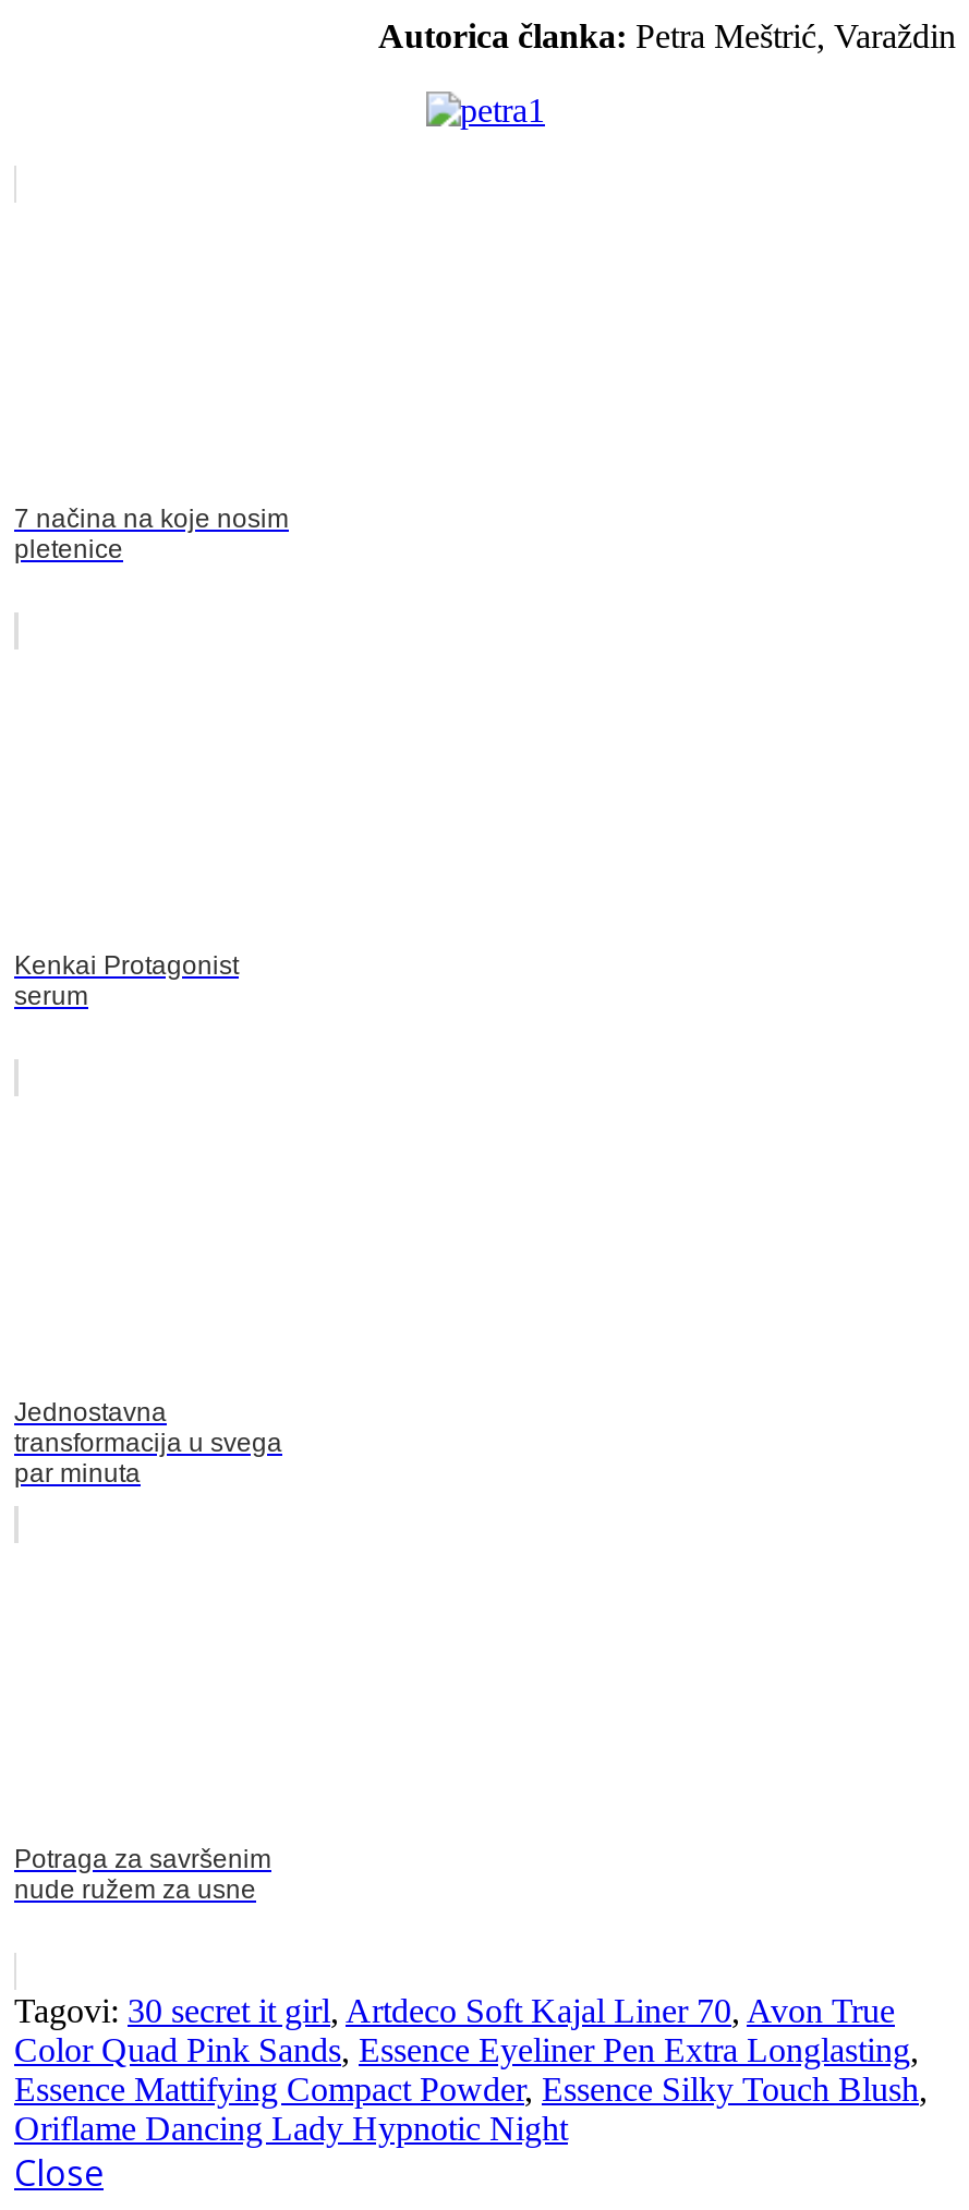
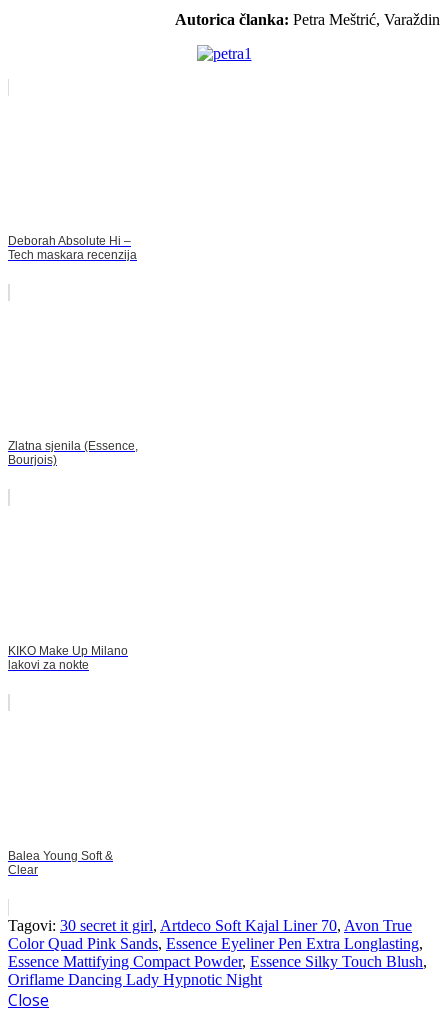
- 7 načina na koje nosim
- pletenice
+ Deborah Absolute Hi –
+ Tech maskara recenzija

- Kenkai Protagonist
- serum
+ Zlatna sjenila (Essence,
+ Bourjois)

- Jednostavna
- transformacija u svega
- par minuta
+ KIKO Make Up Milano
+ lakovi za nokte

- Potraga za savršenim
- nude ružem za usne
+ Balea Young Soft &
+ Clear
